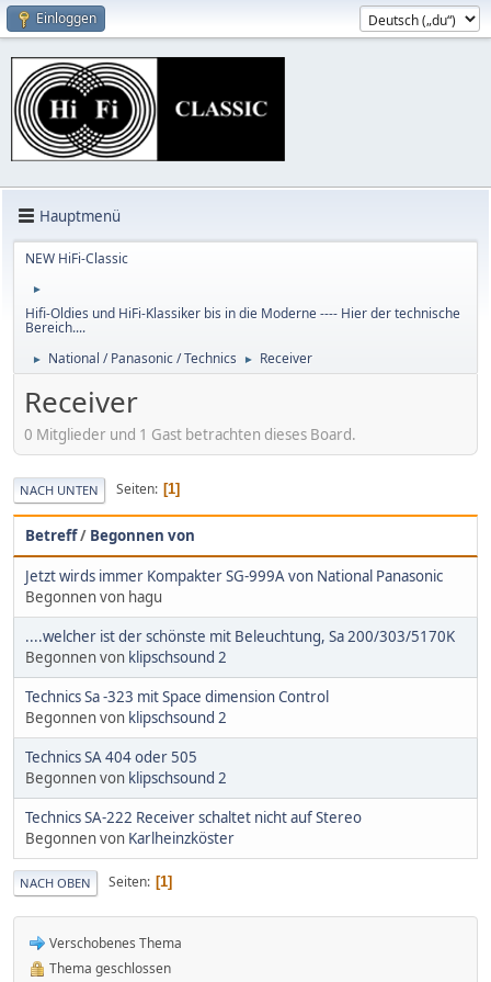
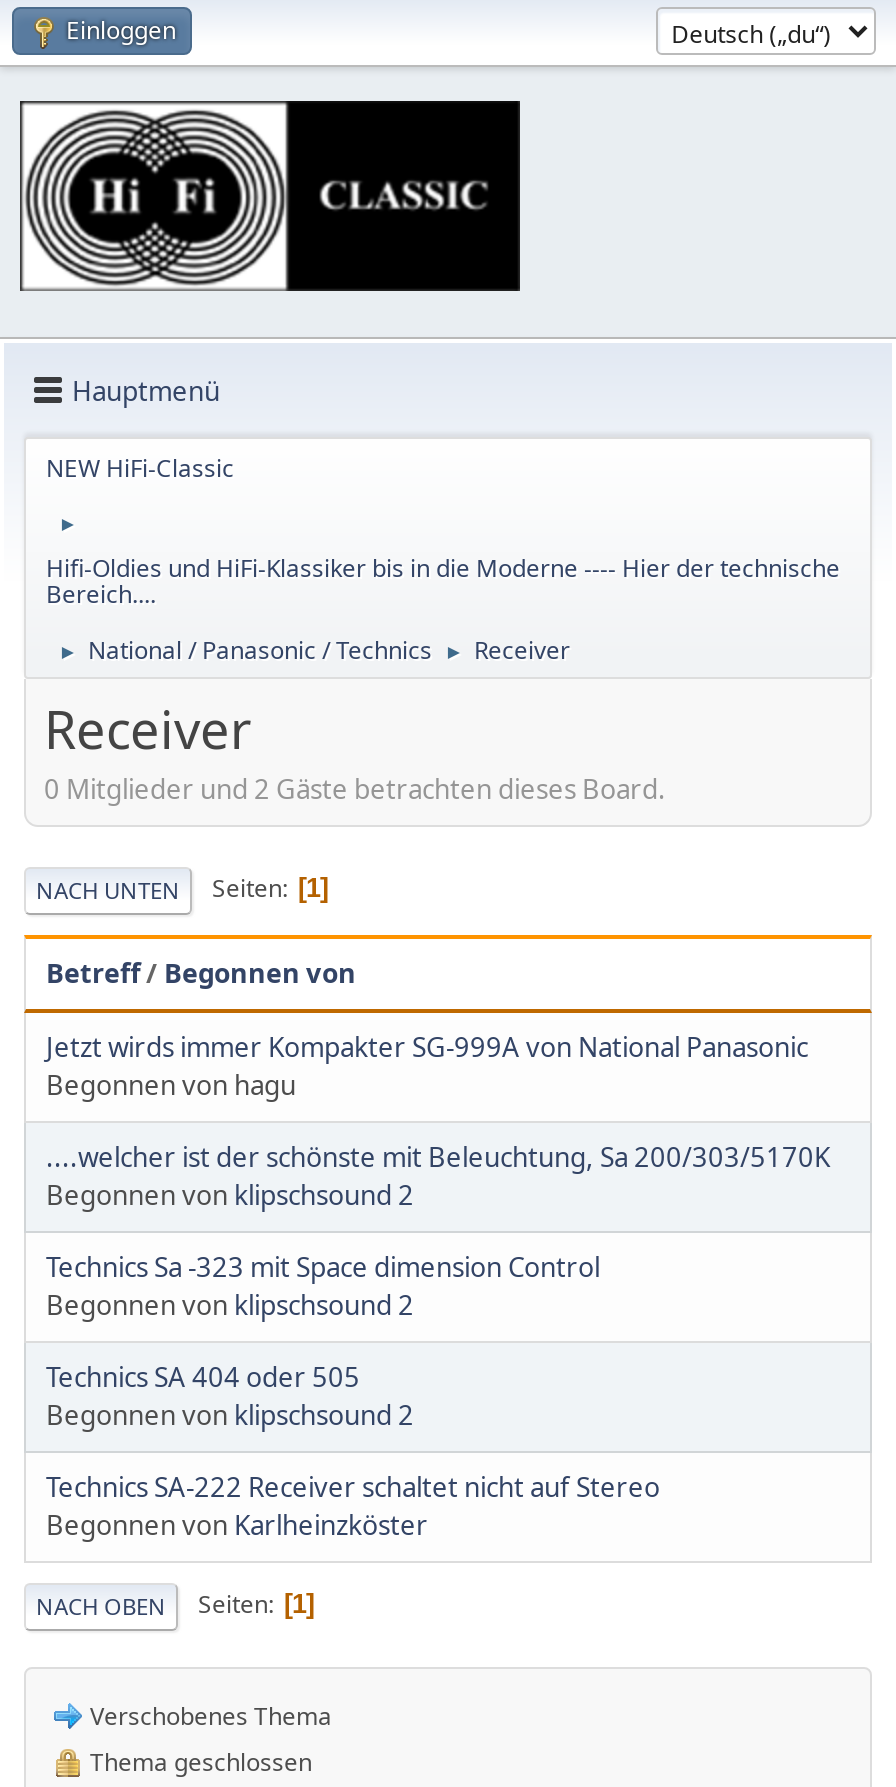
- 0 Mitglieder und 1 Gast betrachten dieses Board.
+ 0 Mitglieder und 2 Gäste betrachten dieses Board.
